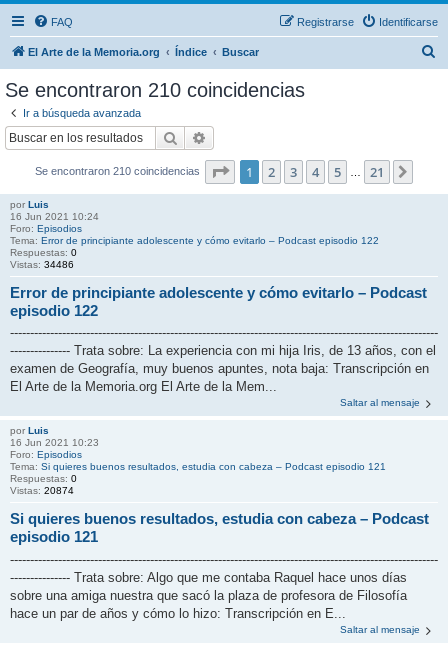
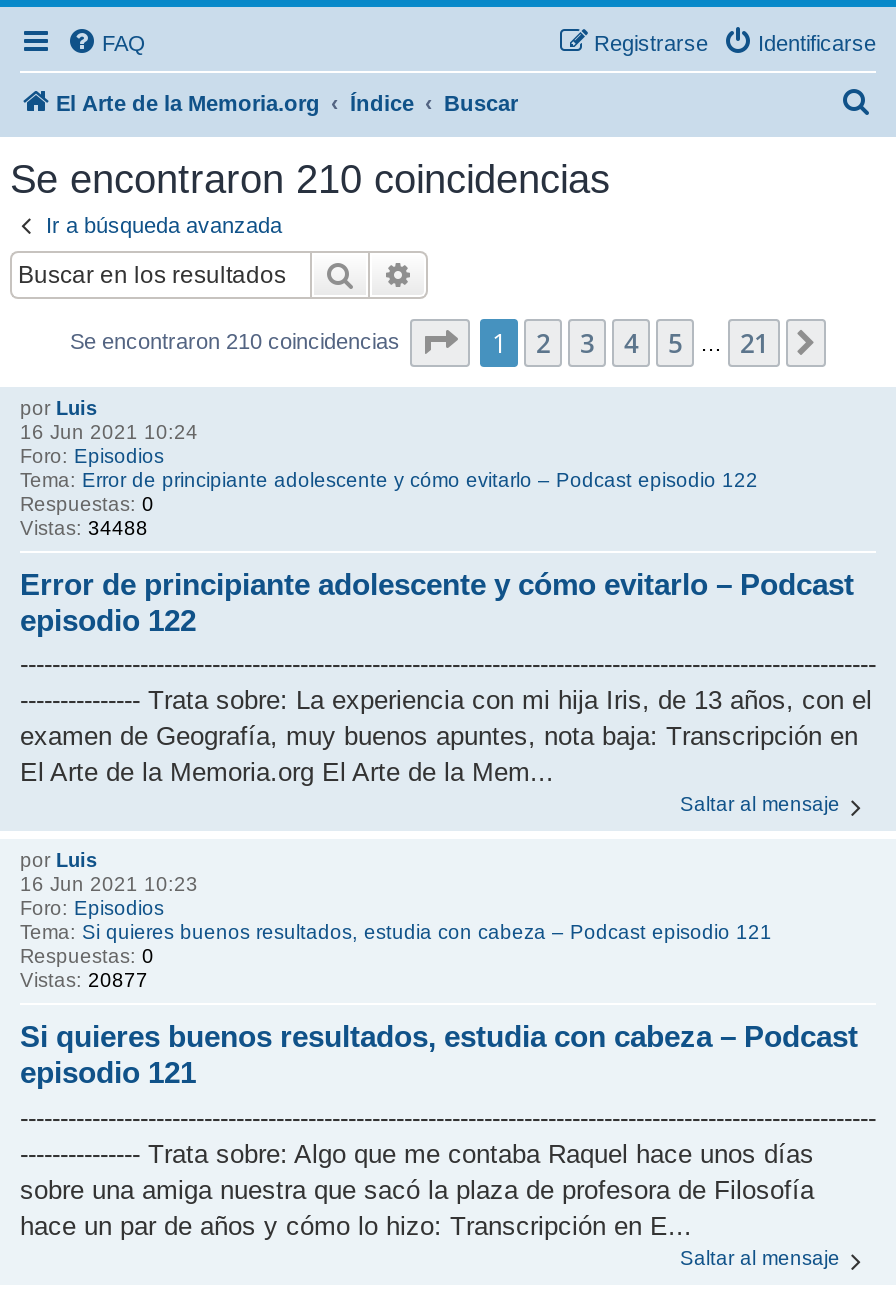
- Vistas: 34486
+ Vistas: 34488

- Vistas: 20874
+ Vistas: 20877
